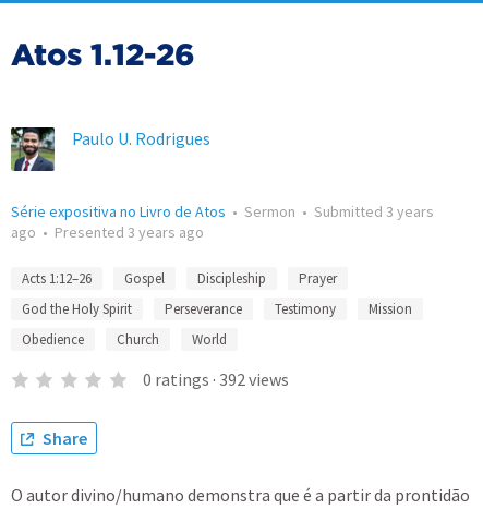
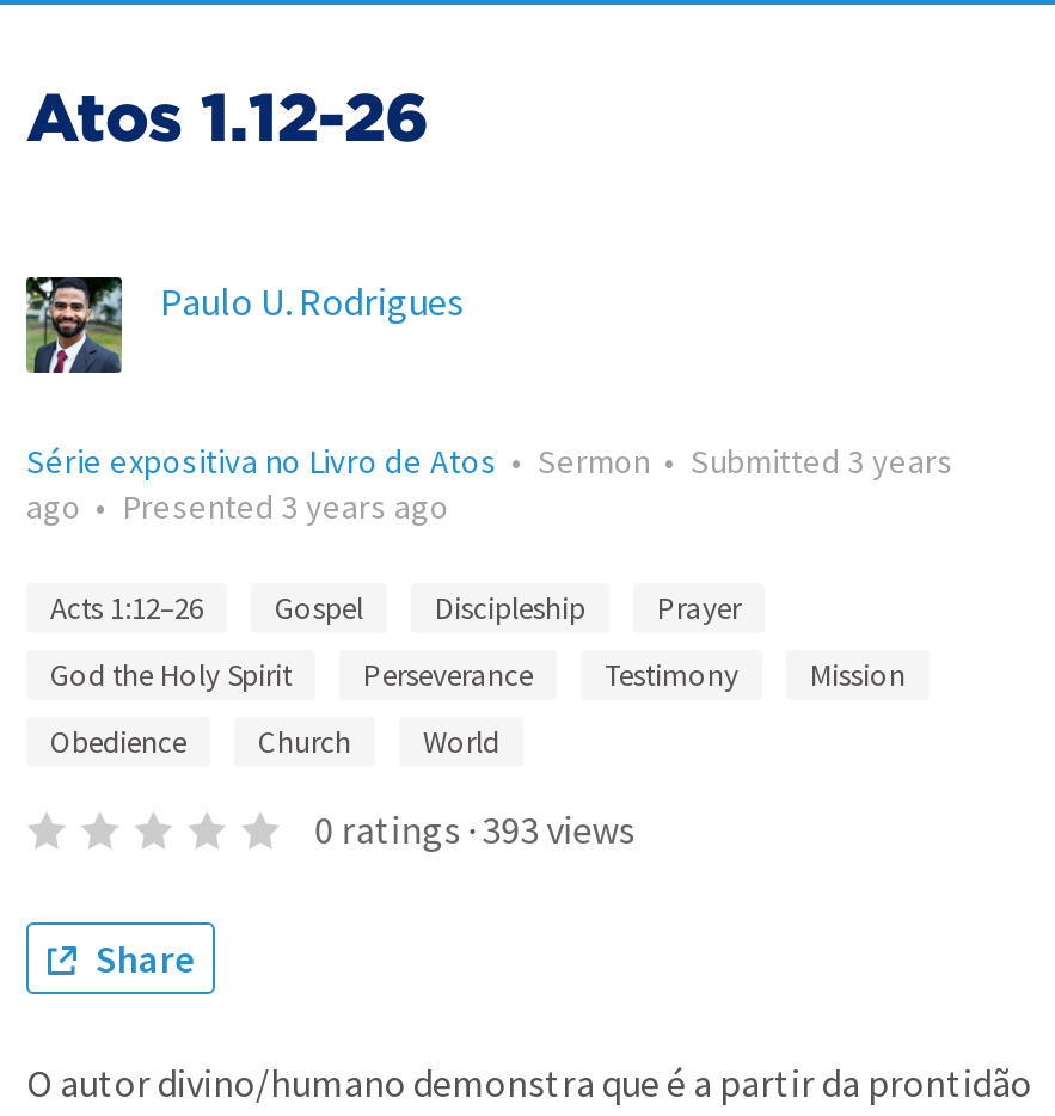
- 0 ratings · 392 views
+ 0 ratings · 393 views
